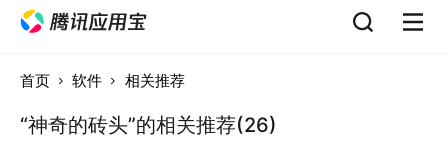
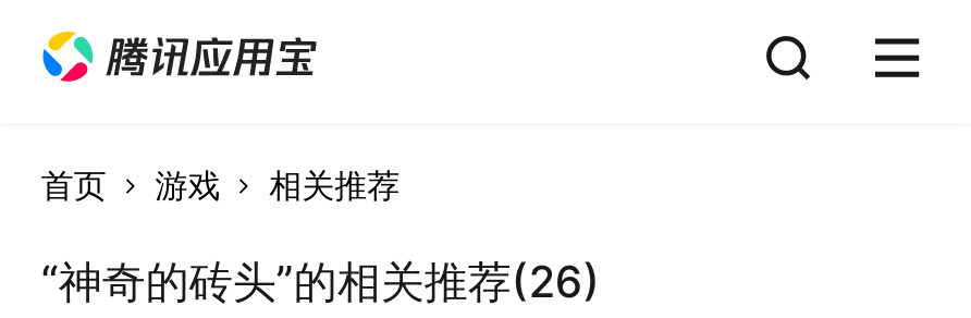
- 软件
+ 游戏
